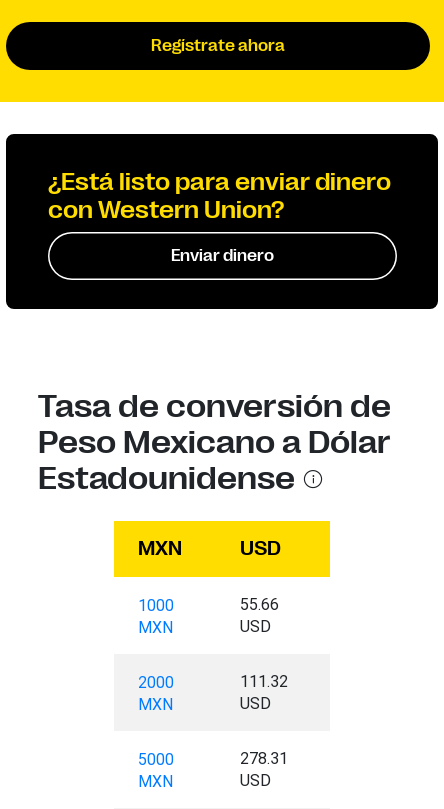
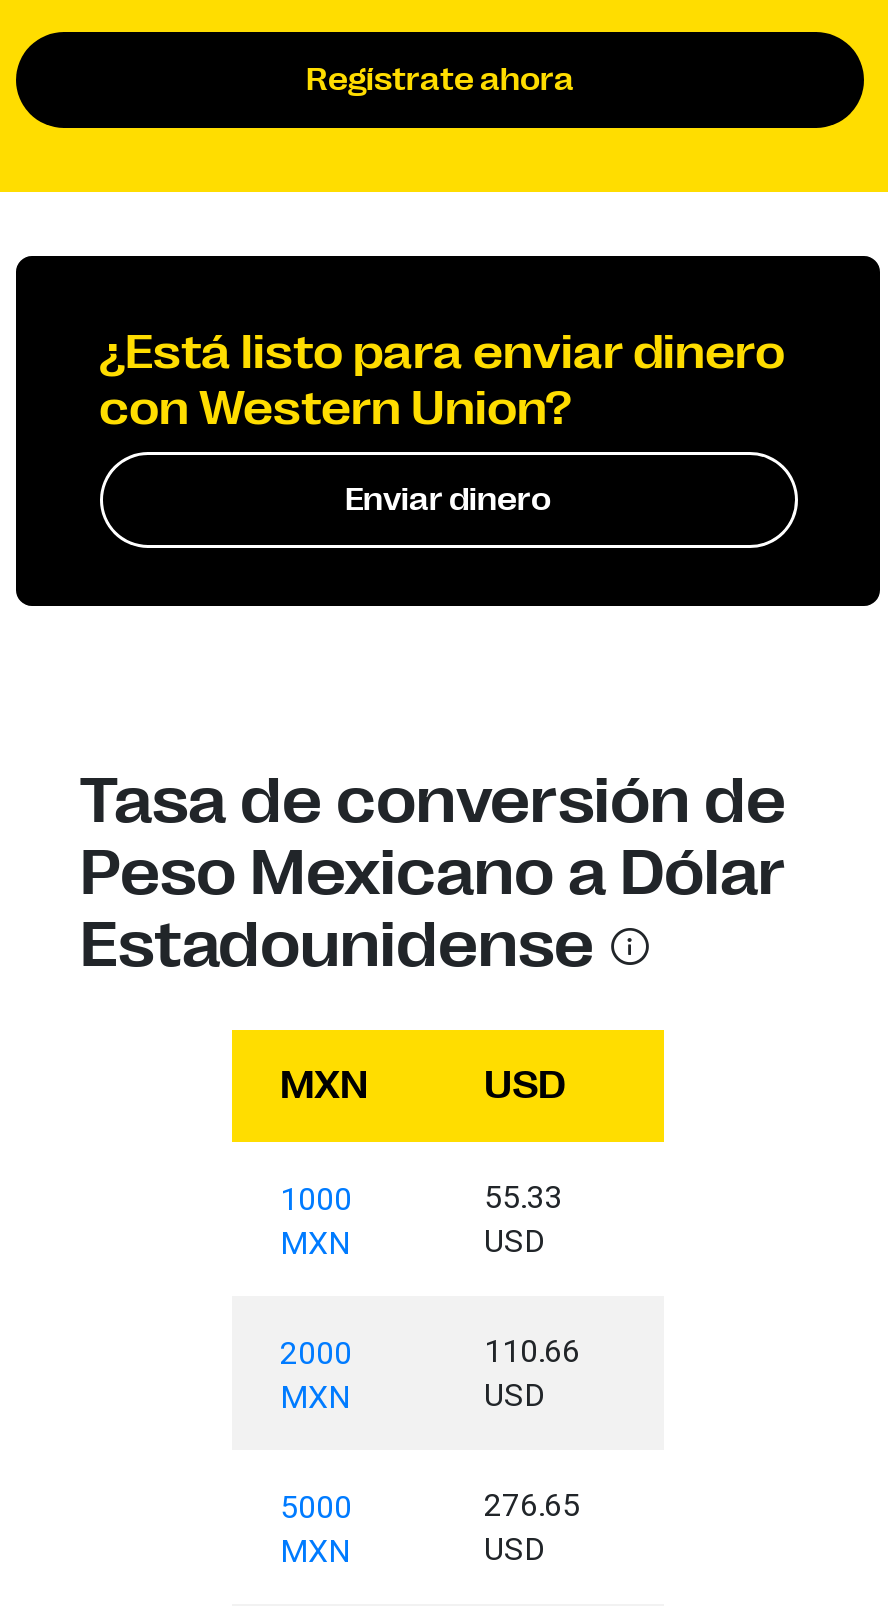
- 55.66
+ 55.33

- 111.32
+ 110.66

- 278.31
+ 276.65
